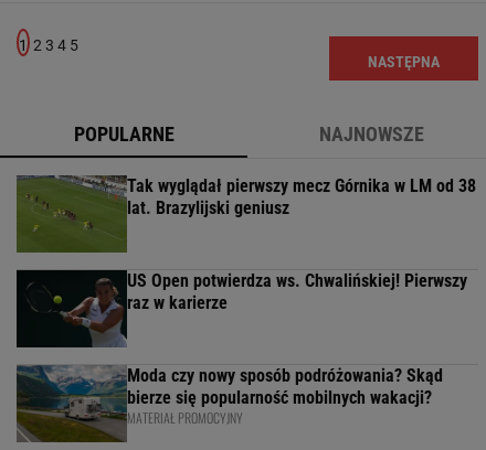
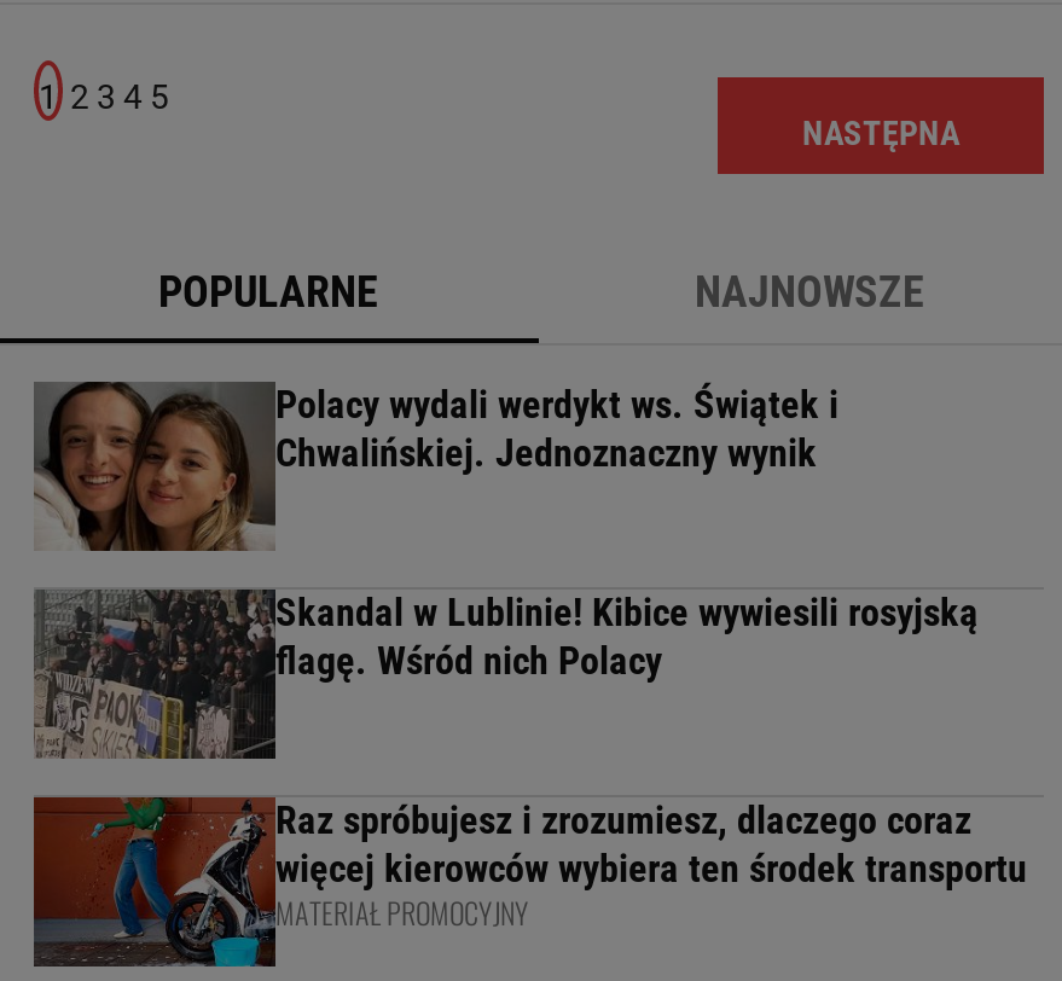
- [image]
- Tak wyglądał pierwszy mecz Górnika w LM od 38
- lat. Brazylijski geniusz
+ [image]
+ Polacy wydali werdykt ws. Świątek i
+ Chwalińskiej. Jednoznaczny wynik

- [image]
- US Open potwierdza ws. Chwalińskiej! Pierwszy
- raz w karierze
+ [image]
+ Skandal w Lublinie! Kibice wywiesili rosyjską
+ flagę. Wśród nich Polacy

- [image]
- Moda czy nowy sposób podróżowania? Skąd
- bierze się popularność mobilnych wakacji?
+ [image]
+ Raz spróbujesz i zrozumiesz, dlaczego coraz
+ więcej kierowców wybiera ten środek transportu
